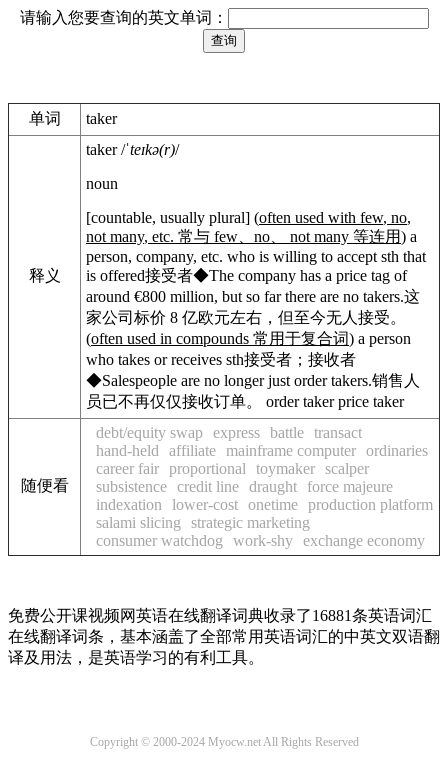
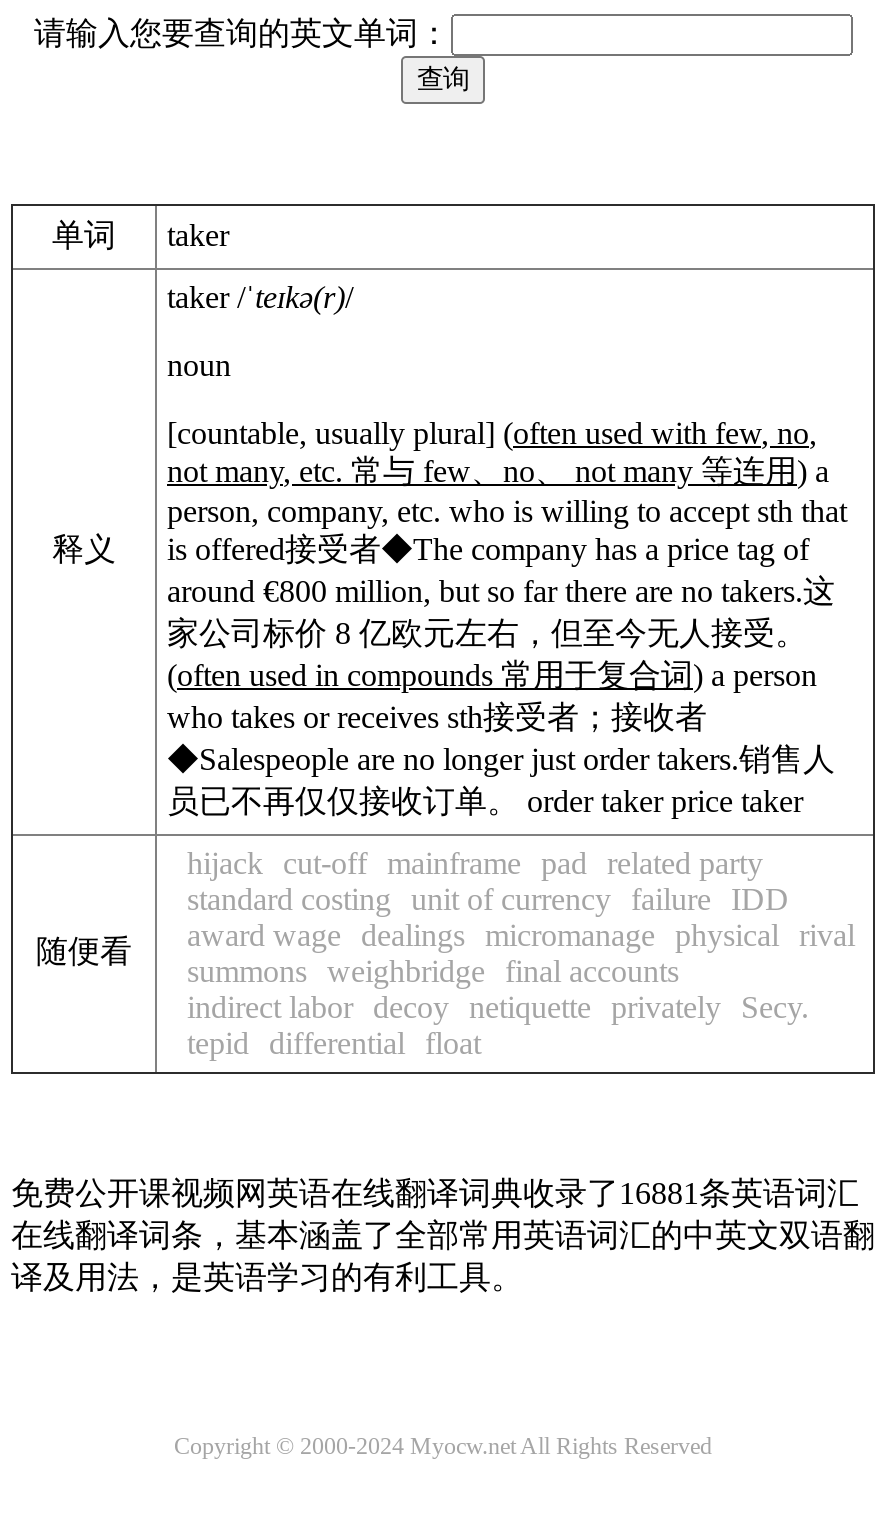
- debt/equity swap express battle transact
- hand-held affiliate mainframe computer ordinaries
- career fair proportional toymaker scalper
- subsistence credit line draught force majeure
- indexation lower-cost onetime production platform
- salami slicing strategic marketing
- consumer watchdog work-shy exchange economy
+ hijack cut-off mainframe pad related party
+ standard costing unit of currency failure IDD
+ award wage dealings micromanage physical rival
+ summons weighbridge final accounts
+ indirect labor decoy netiquette privately Secy.
+ tepid differential float
